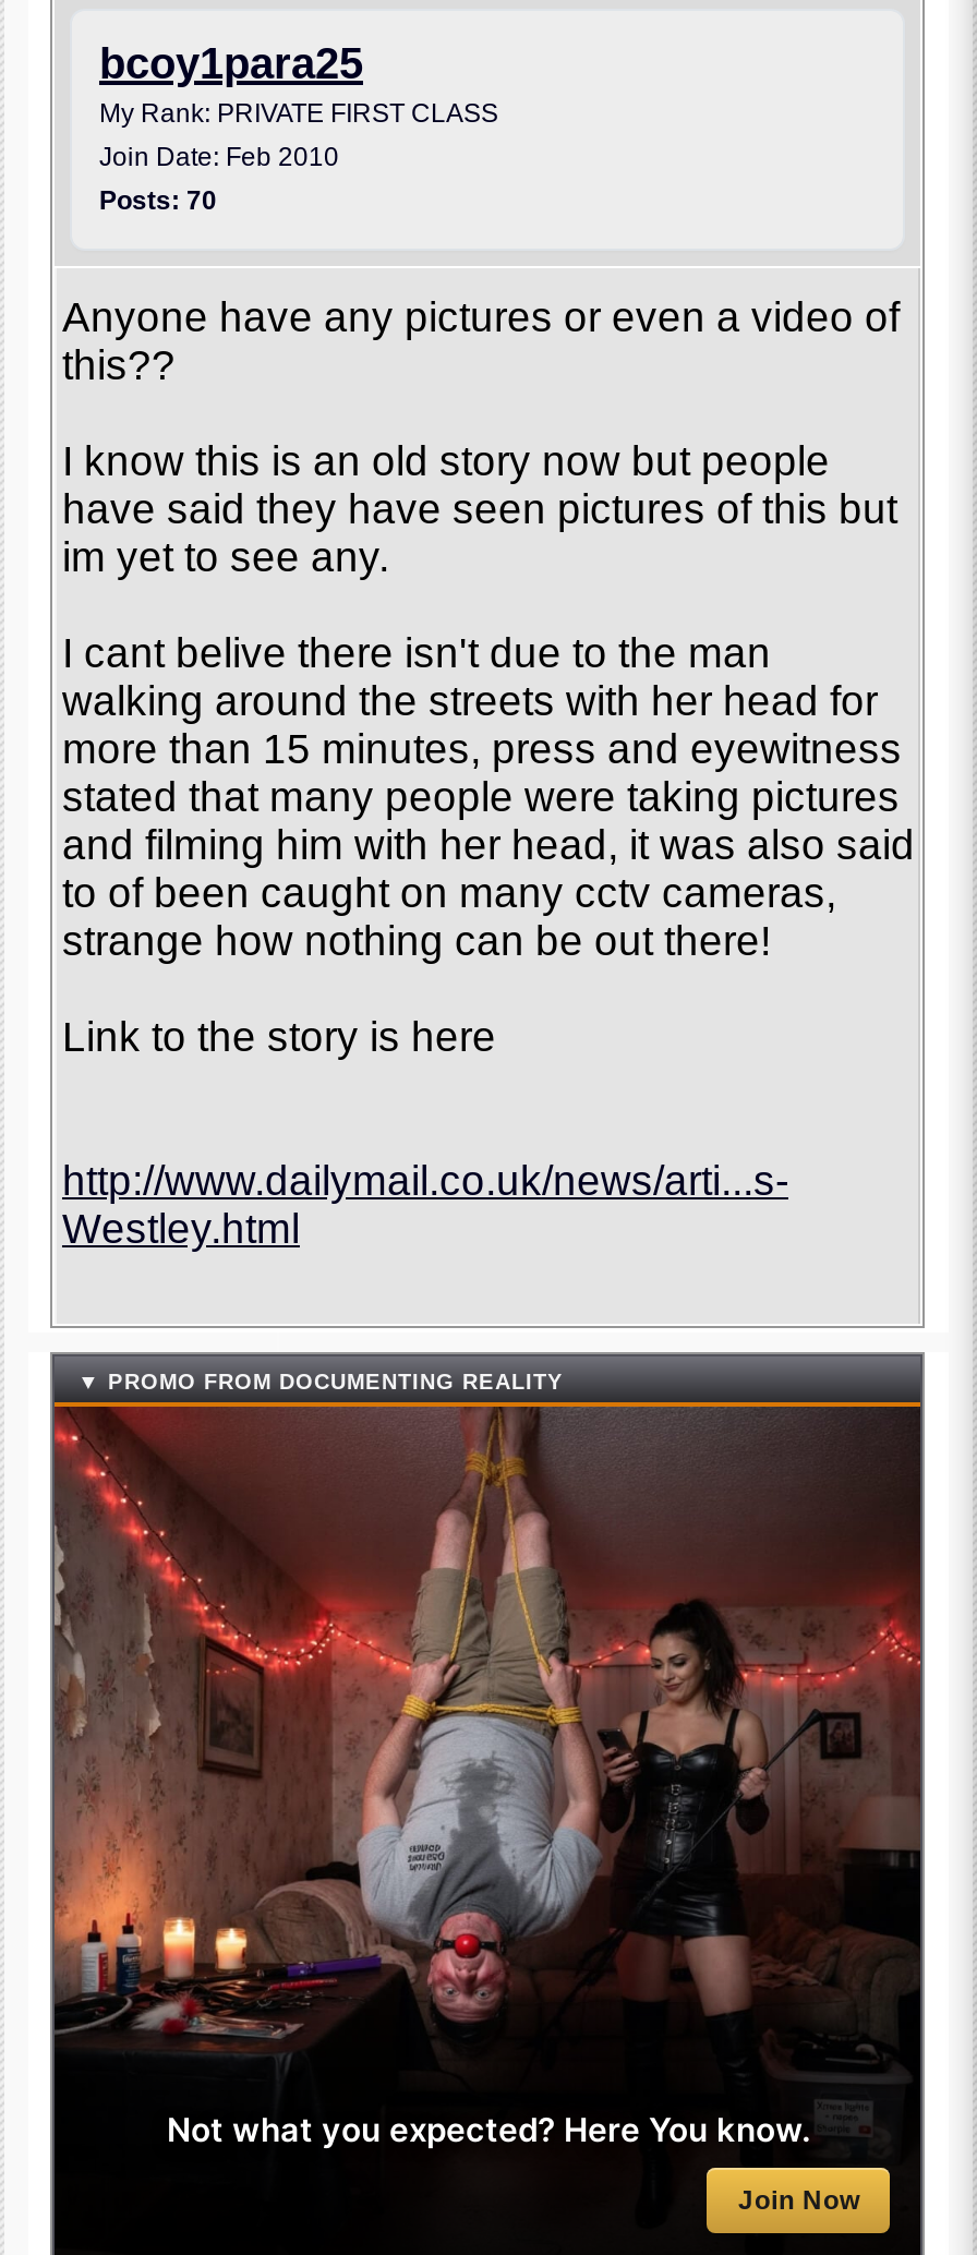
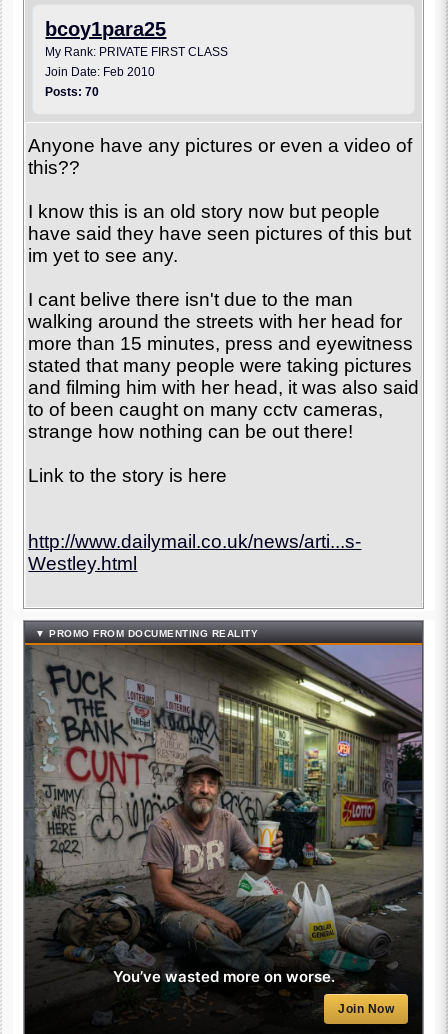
- [image]
- Not what you expected? Here You know.
+ [image]
+ You’ve wasted more on worse.
